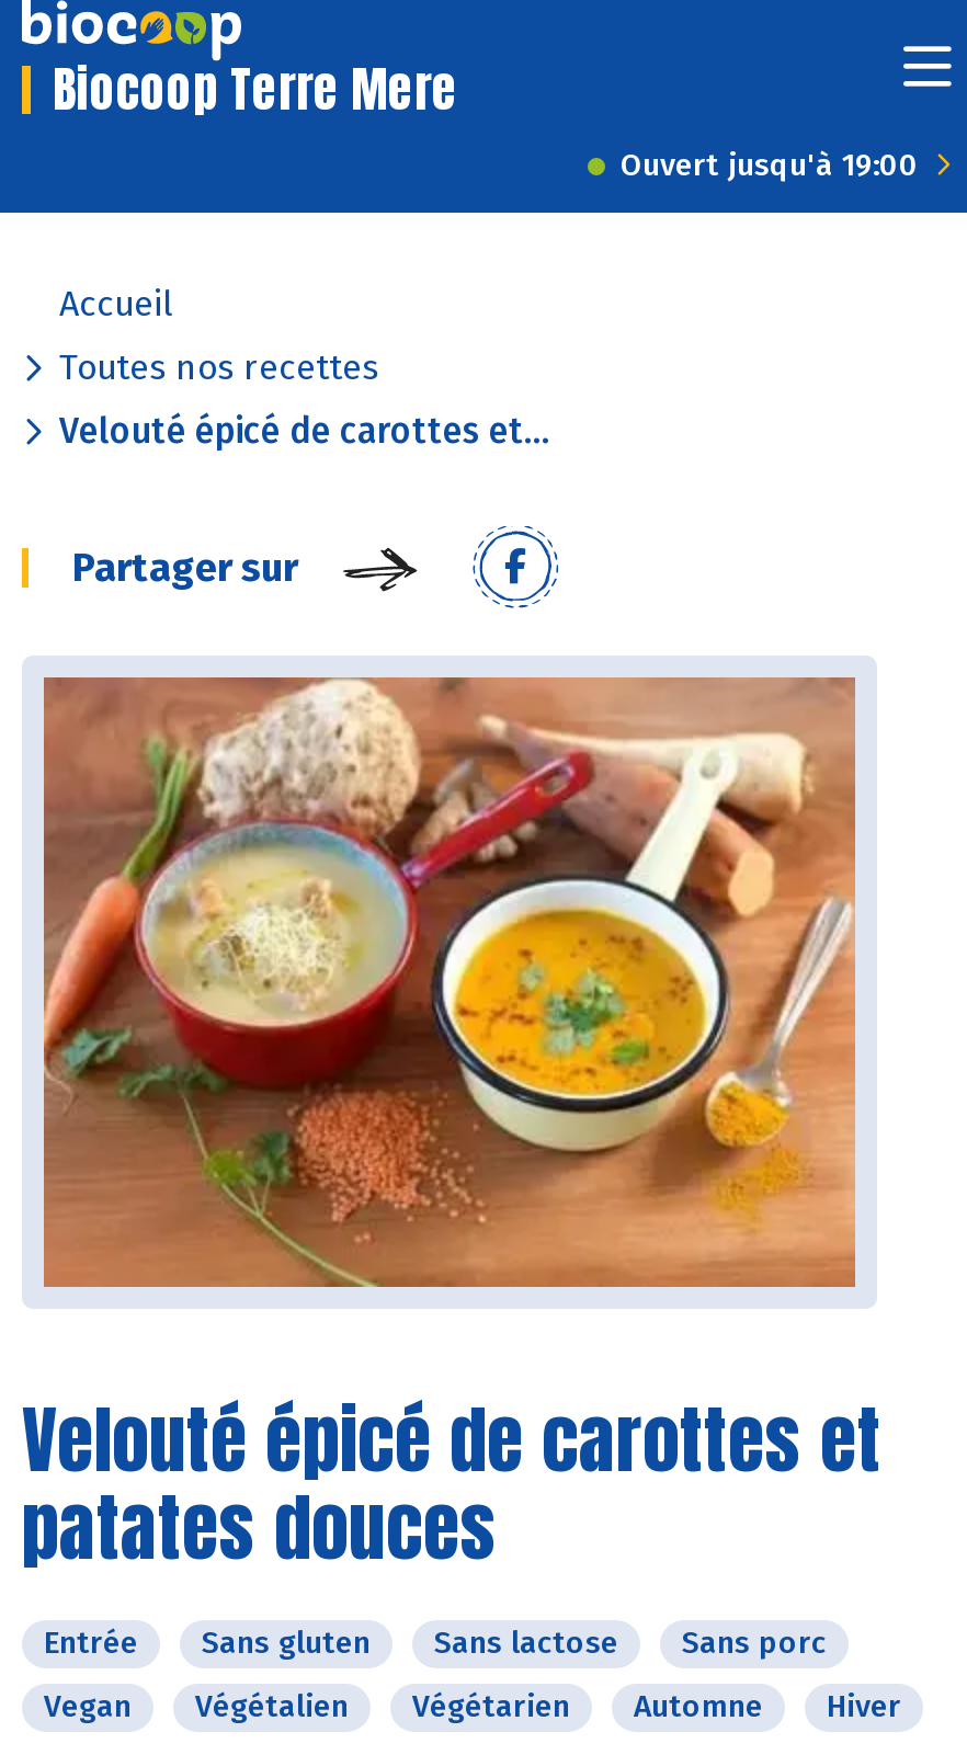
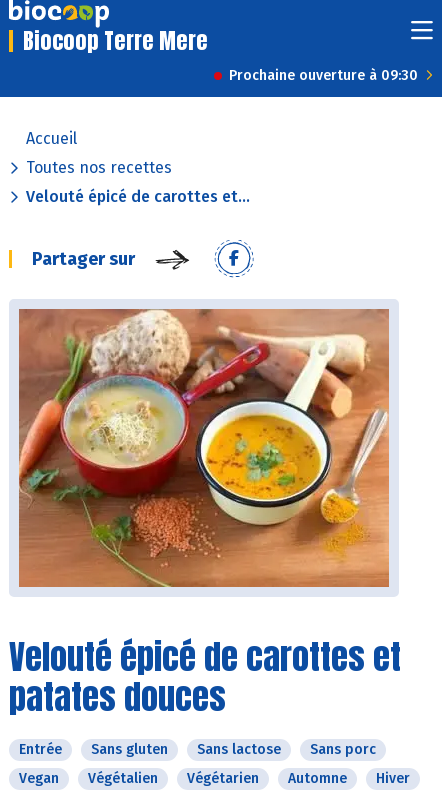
- Ouvert jusqu'à 19:00
+ Prochaine ouverture à 09:30
